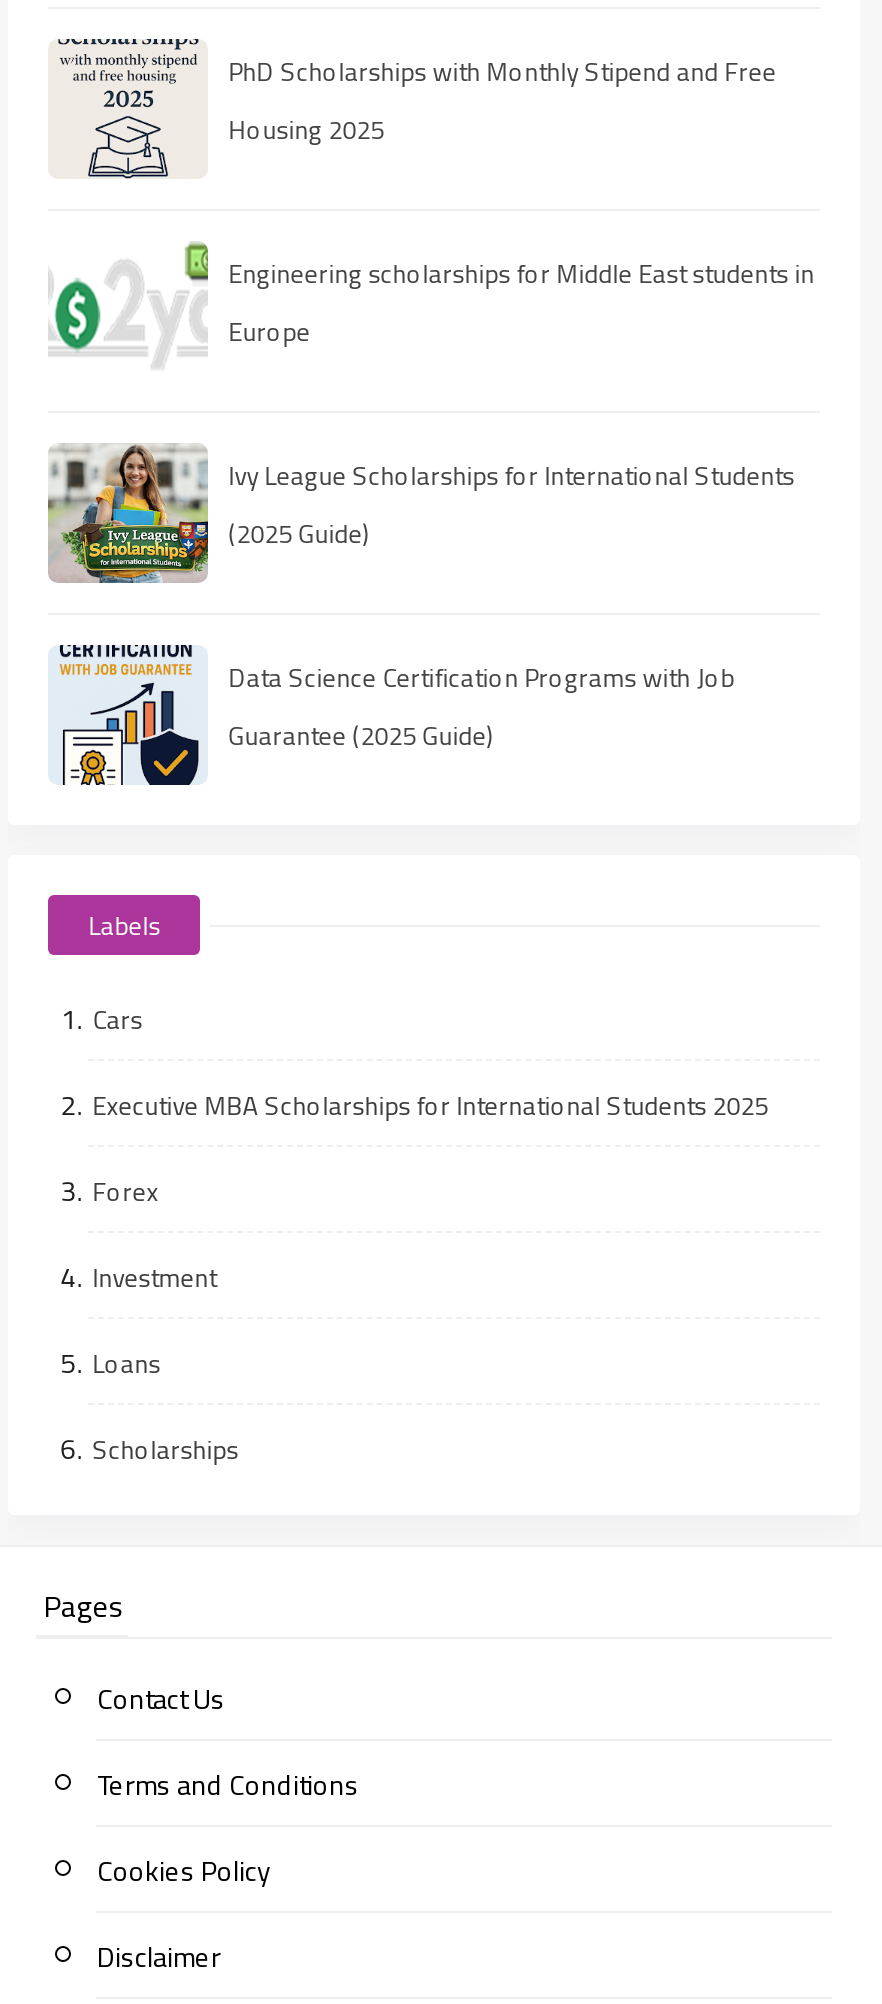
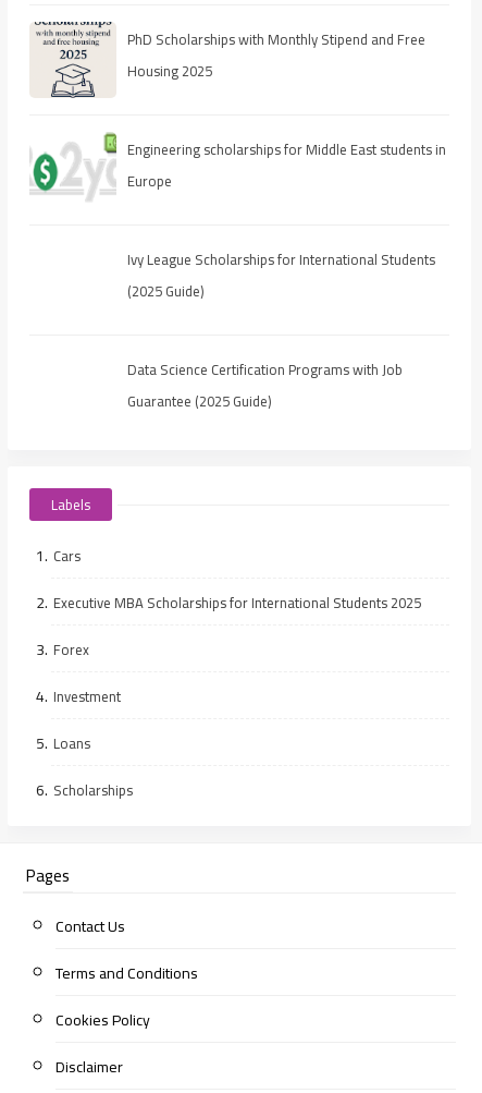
- [image]

- [image]
